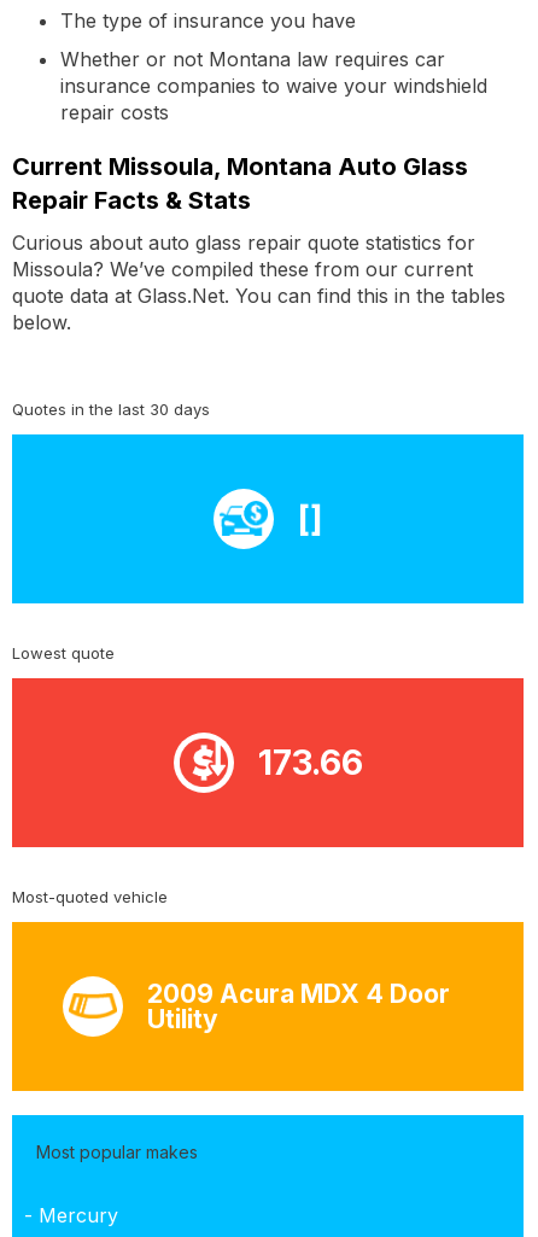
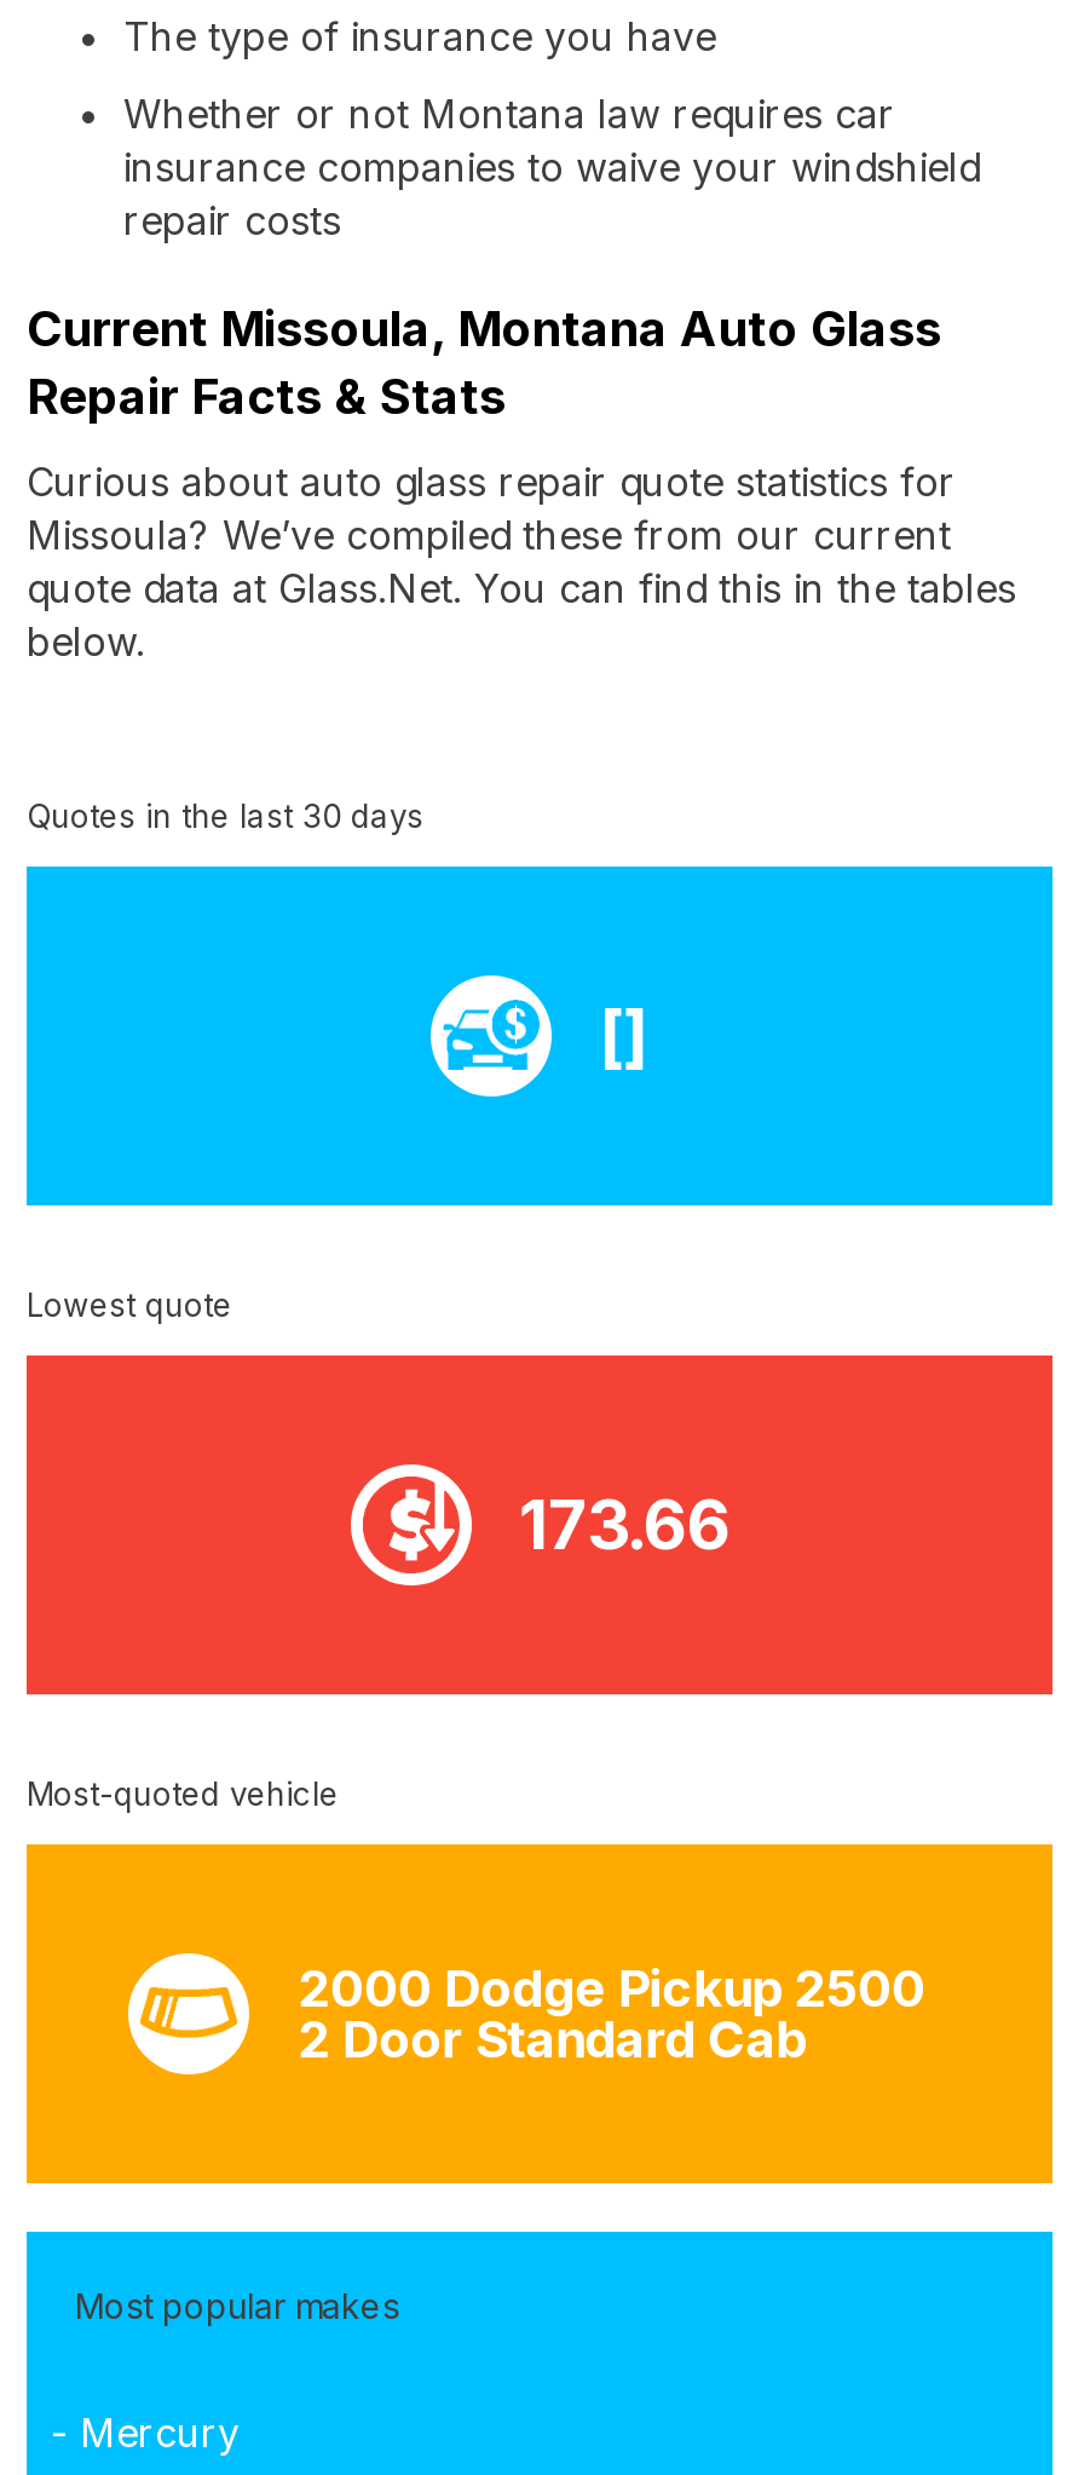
- 2009 Acura MDX 4 Door
- Utility
+ 2000 Dodge Pickup 2500
+ 2 Door Standard Cab
